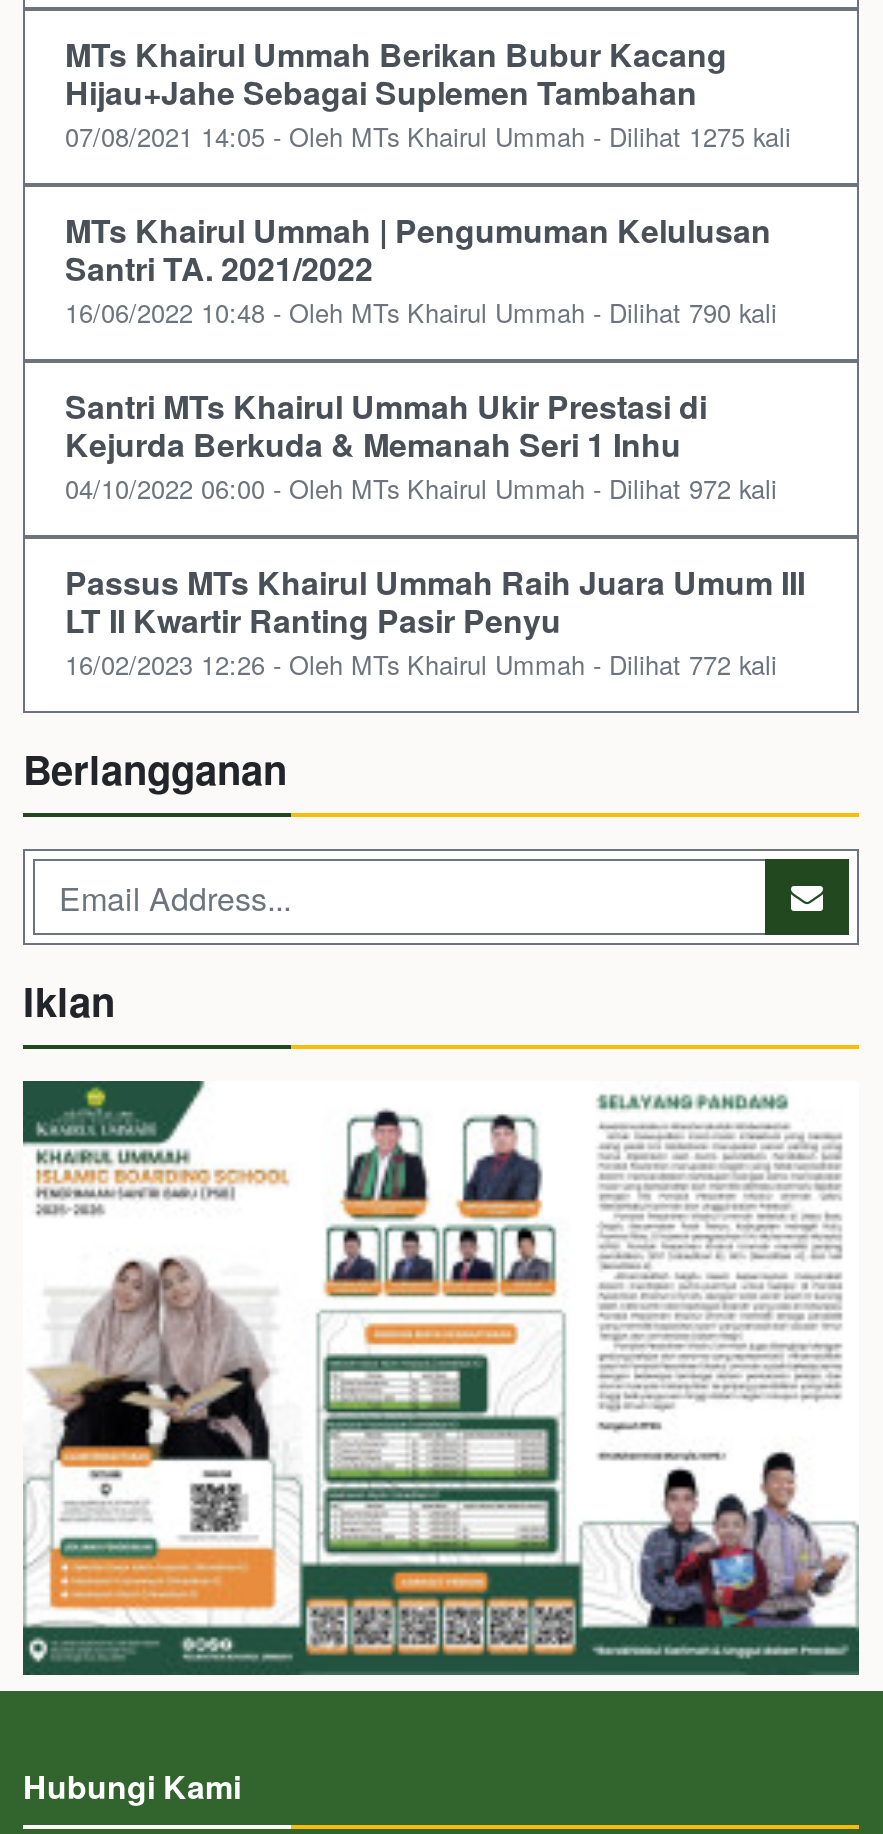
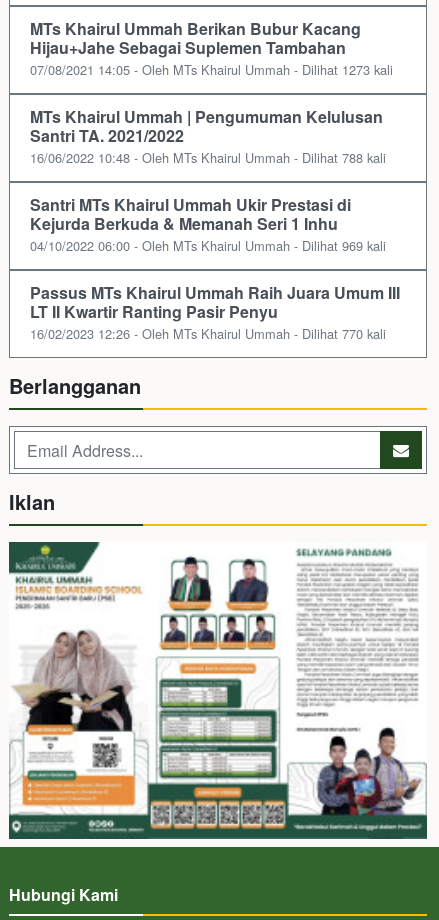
- 07/08/2021 14:05 - Oleh MTs Khairul Ummah - Dilihat 1275 kali
+ 07/08/2021 14:05 - Oleh MTs Khairul Ummah - Dilihat 1273 kali

- 16/06/2022 10:48 - Oleh MTs Khairul Ummah - Dilihat 790 kali
+ 16/06/2022 10:48 - Oleh MTs Khairul Ummah - Dilihat 788 kali

- 04/10/2022 06:00 - Oleh MTs Khairul Ummah - Dilihat 972 kali
+ 04/10/2022 06:00 - Oleh MTs Khairul Ummah - Dilihat 969 kali

- 16/02/2023 12:26 - Oleh MTs Khairul Ummah - Dilihat 772 kali
+ 16/02/2023 12:26 - Oleh MTs Khairul Ummah - Dilihat 770 kali
